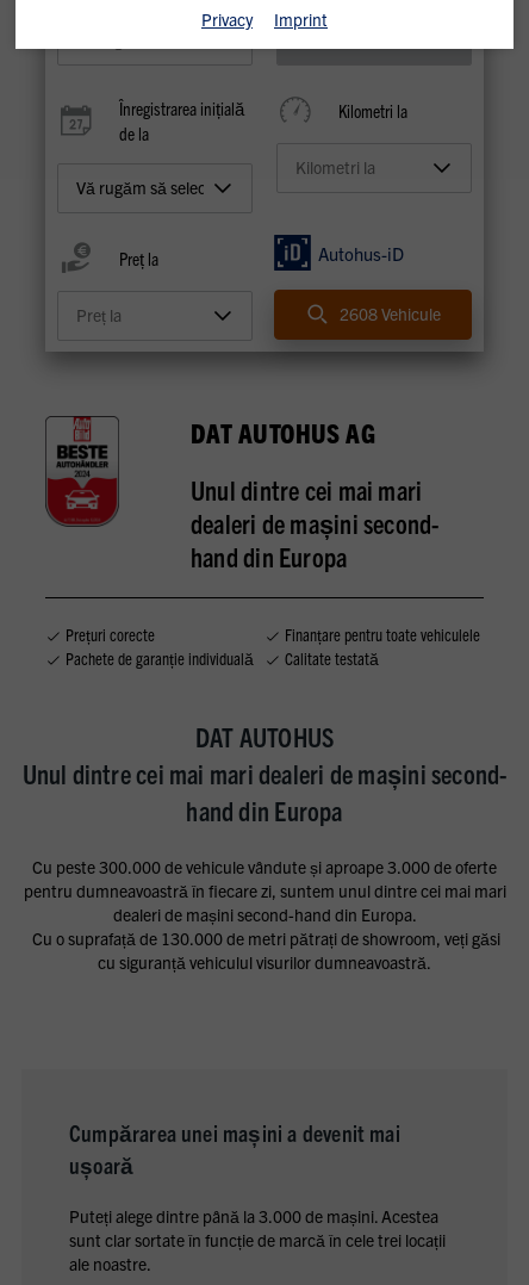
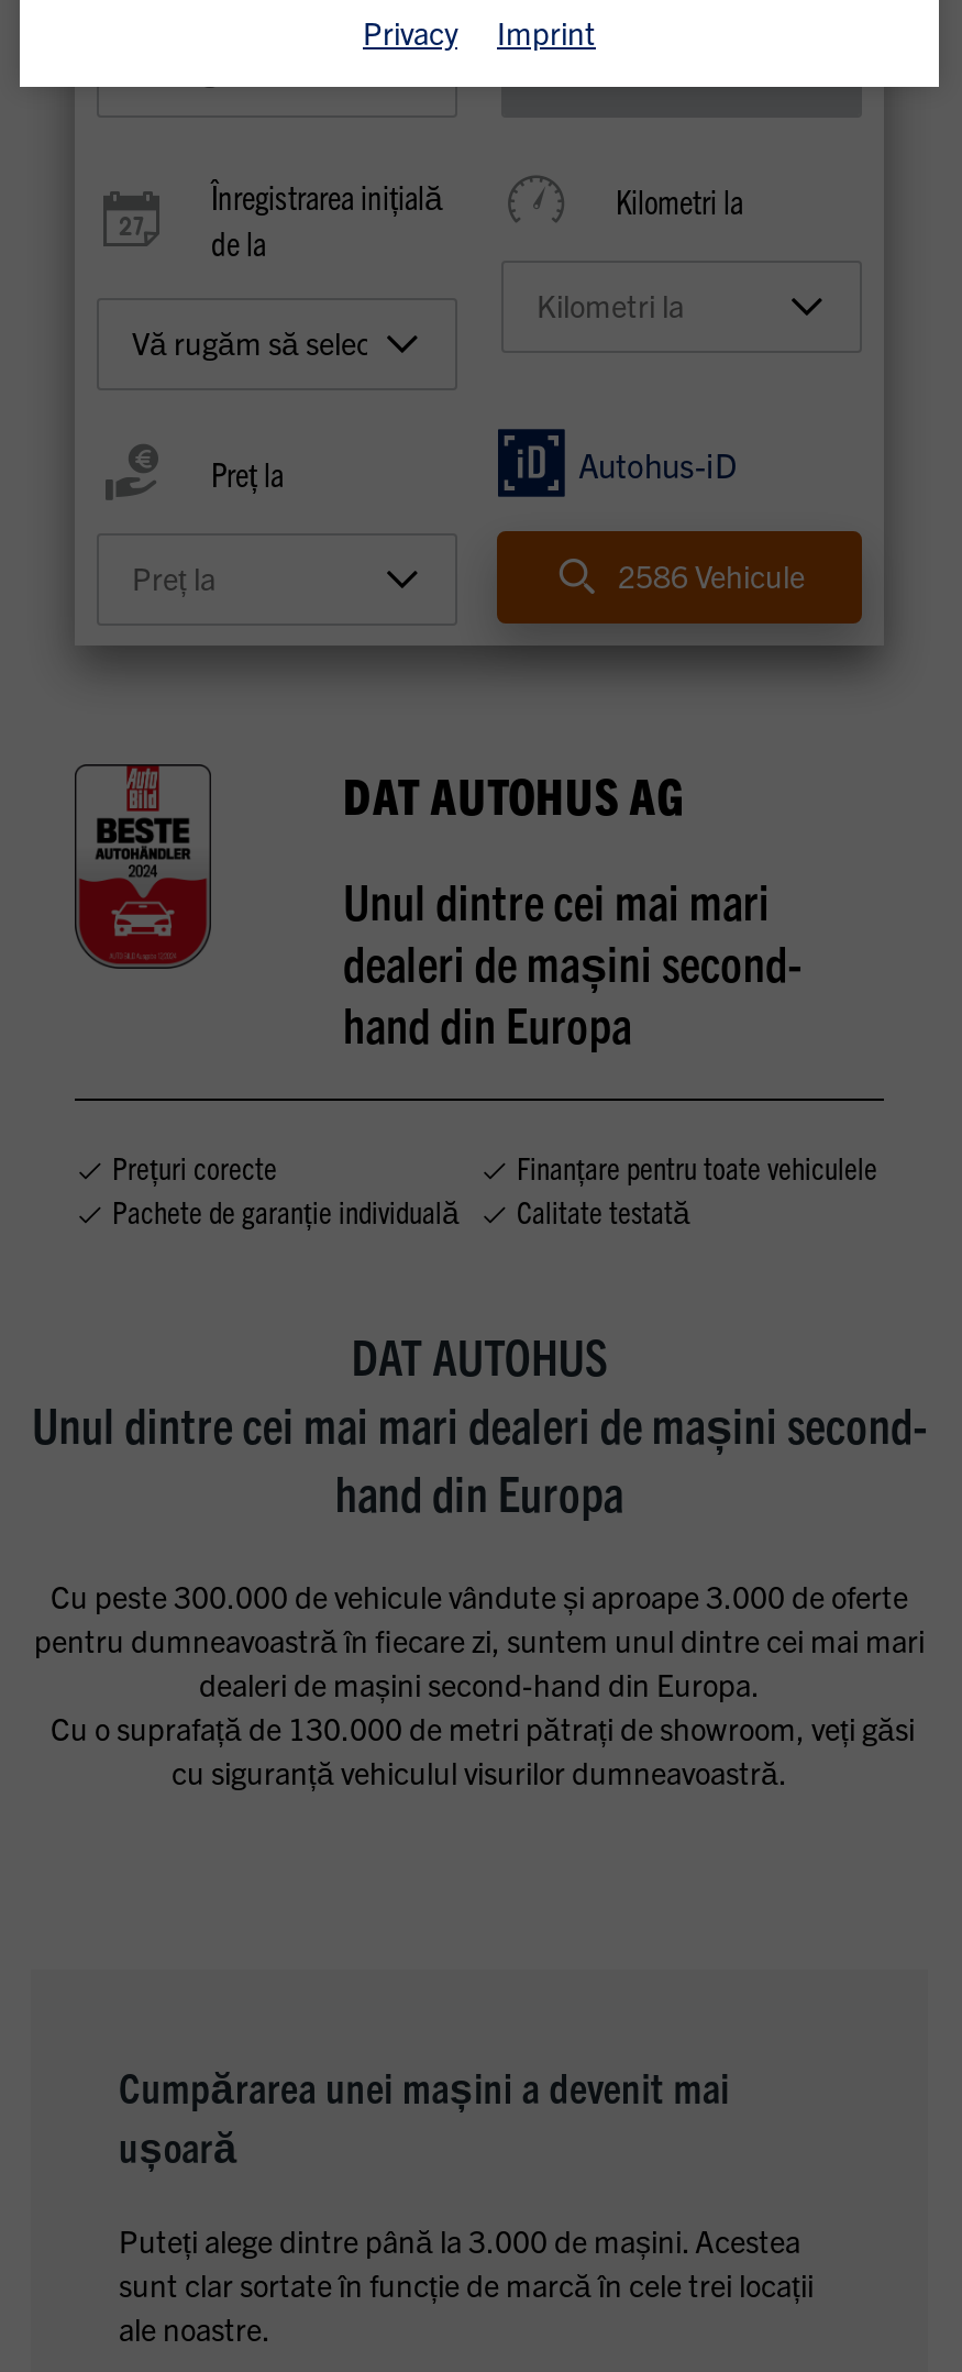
- 2608 Vehicule
+ 2586 Vehicule
